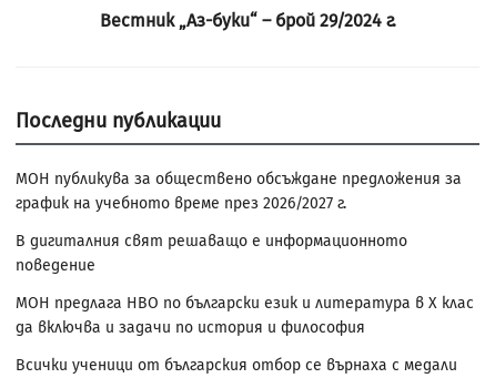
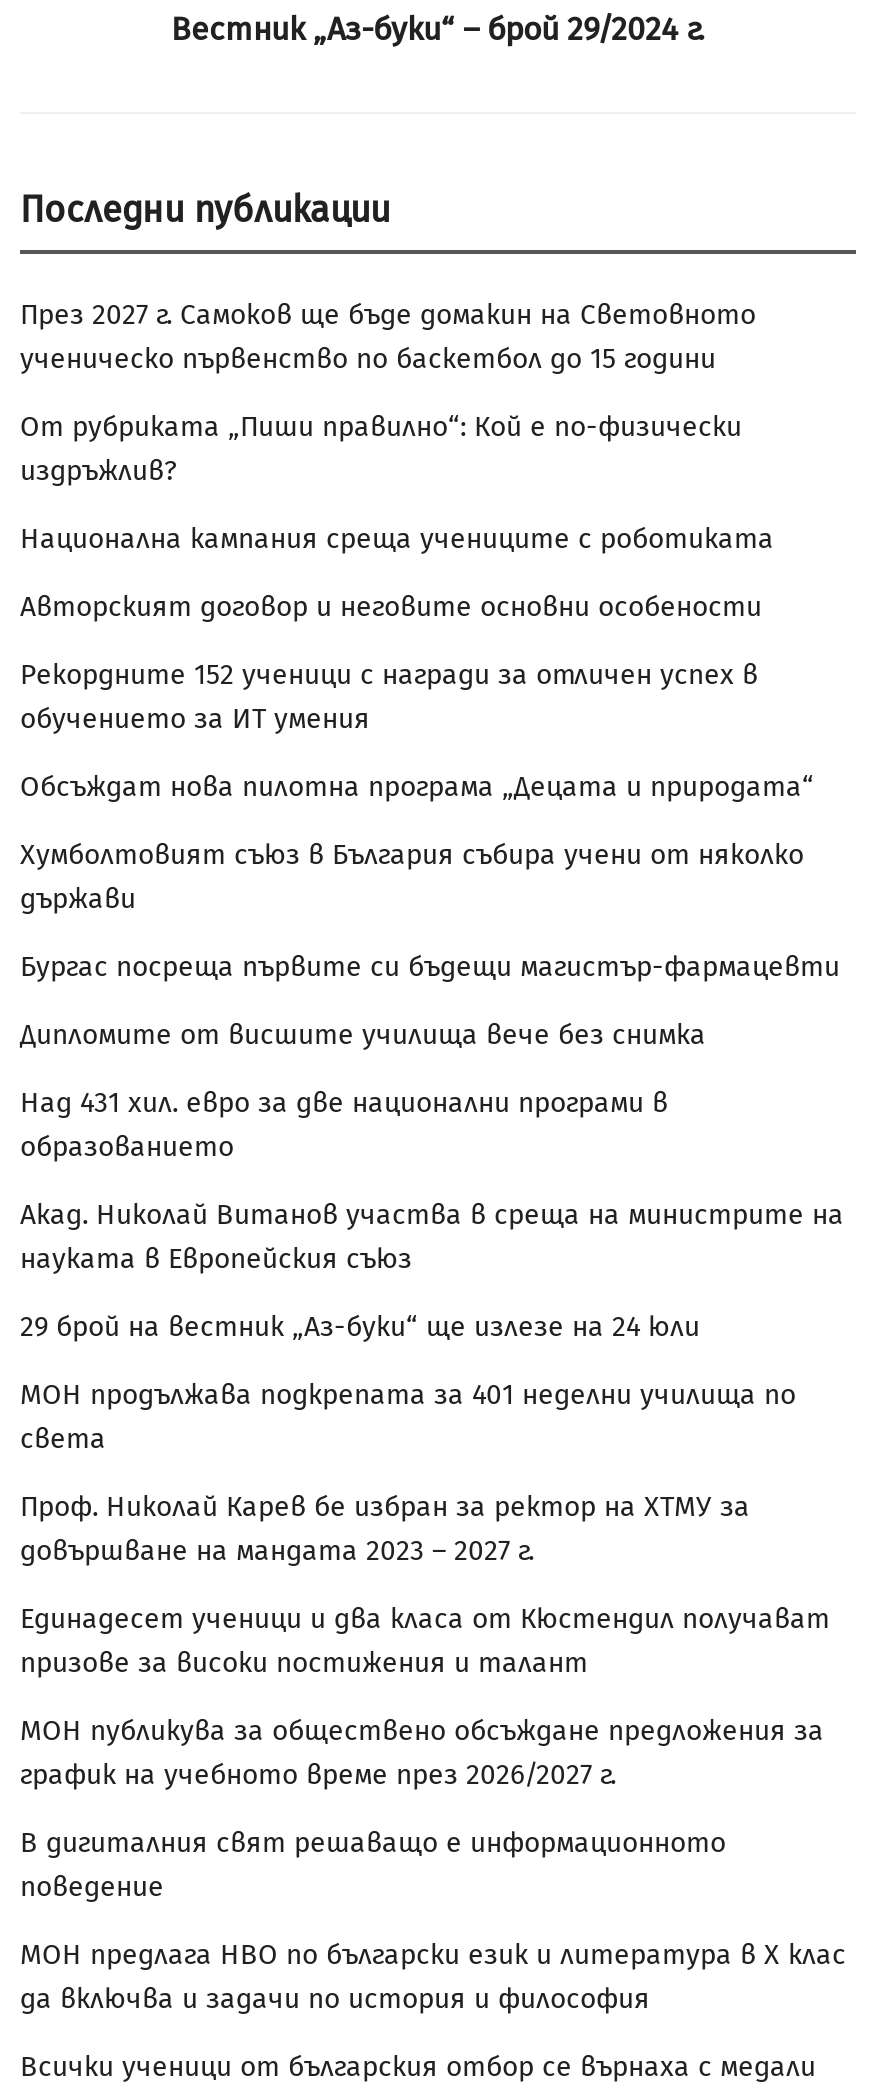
+ През 2027 г. Самоков ще бъде домакин на Световното
+ ученическо първенство по баскетбол до 15 години
+ От рубриката „Пиши правилно“: Кой е по-физически
+ издръжлив?
+ Национална кампания среща учениците с роботиката
+ Авторският договор и неговите основни особености
+ Рекордните 152 ученици с награди за отличен успех в
+ обучението за ИТ умения
+ Обсъждат нова пилотна програма „Децата и природата“
+ Хумболтовият съюз в България събира учени от няколко
+ държави
+ Бургас посреща първите си бъдещи магистър-фармацевти
+ Дипломите от висшите училища вече без снимка
+ Над 431 хил. евро за две национални програми в
+ образованието
+ Акад. Николай Витанов участва в среща на министрите на
+ науката в Европейския съюз
+ 29 брой на вестник „Аз-буки“ ще излезе на 24 юли
+ МОН продължава подкрепата за 401 неделни училища по
+ света
+ Проф. Николай Карев бе избран за ректор на ХТМУ за
+ довършване на мандата 2023 – 2027 г.
+ Единадесет ученици и два класа от Кюстендил получават
+ призове за високи постижения и талант
